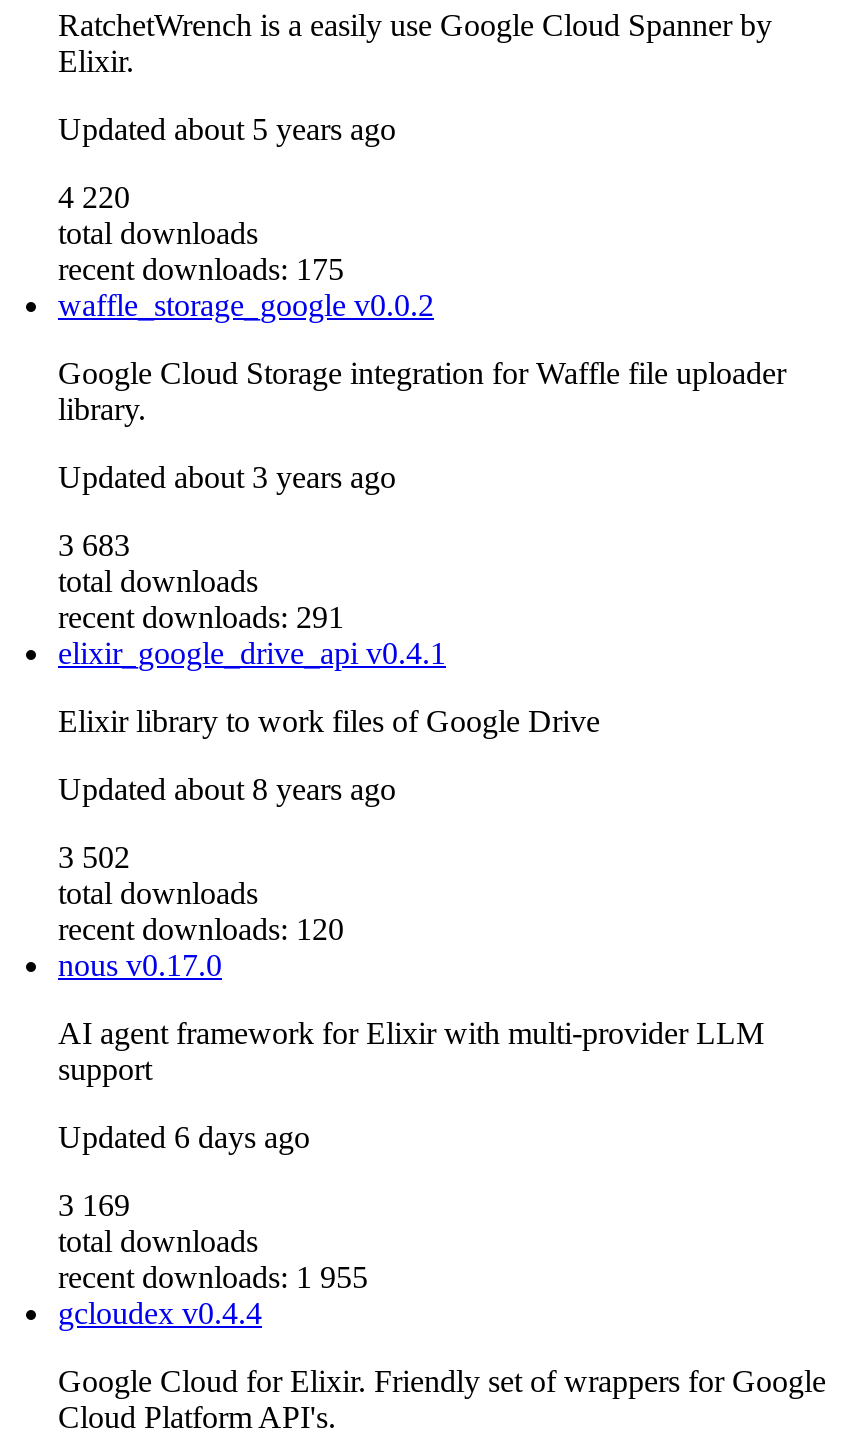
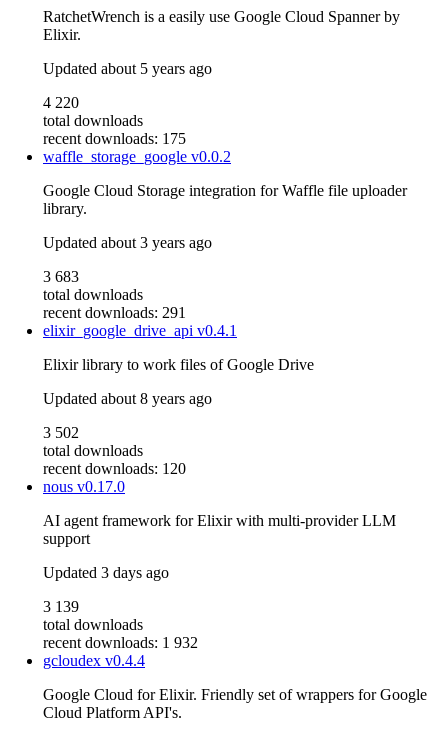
- Updated 6 days ago
+ Updated 3 days ago

- 3 169
+ 3 139

- recent downloads: 1 955
+ recent downloads: 1 932
